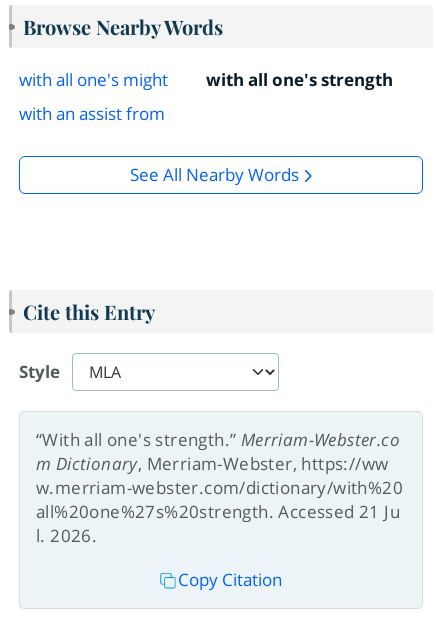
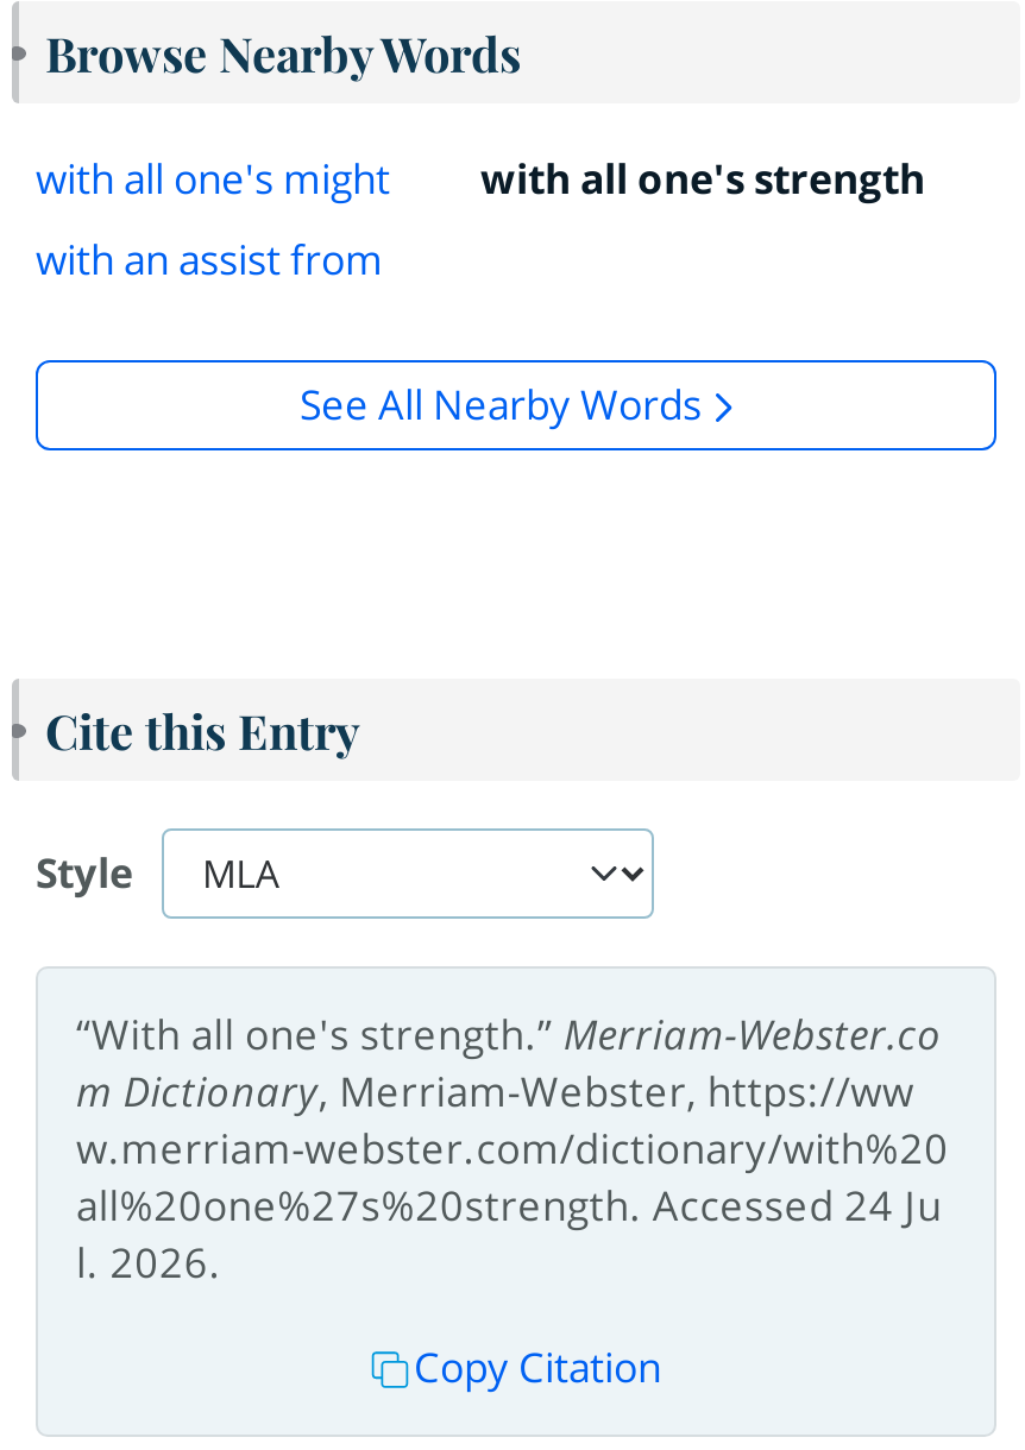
- all%20one%27s%20strength. Accessed 21 Ju
+ all%20one%27s%20strength. Accessed 24 Ju
